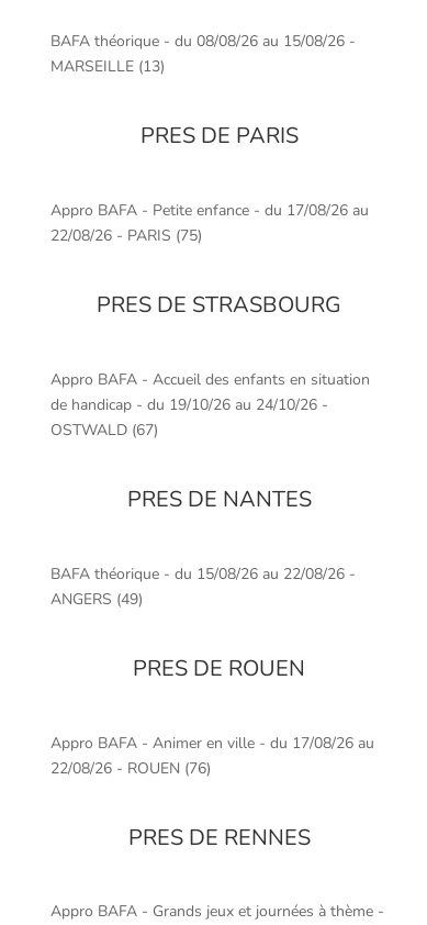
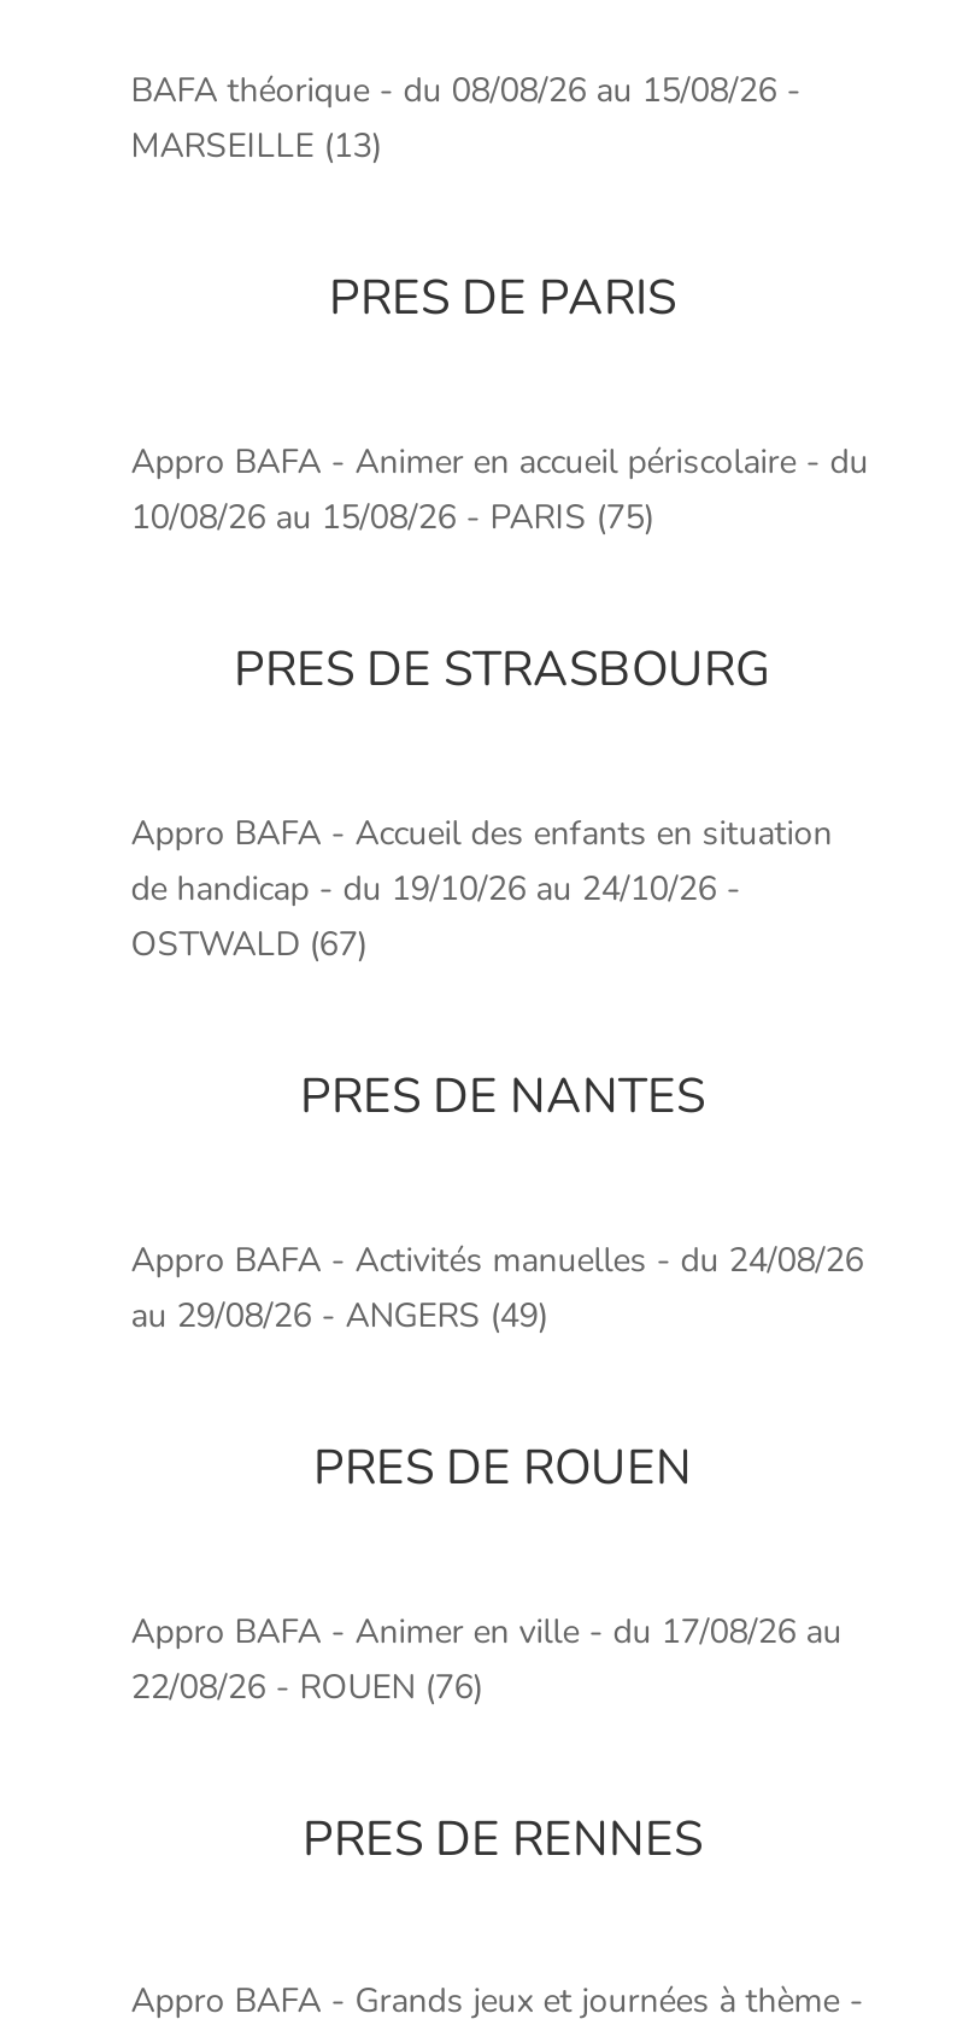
- Appro BAFA - Petite enfance - du 17/08/26 au
- 22/08/26 - PARIS (75)
+ Appro BAFA - Animer en accueil périscolaire - du
+ 10/08/26 au 15/08/26 - PARIS (75)

- BAFA théorique - du 15/08/26 au 22/08/26 -
- ANGERS (49)
+ Appro BAFA - Activités manuelles - du 24/08/26
+ au 29/08/26 - ANGERS (49)
